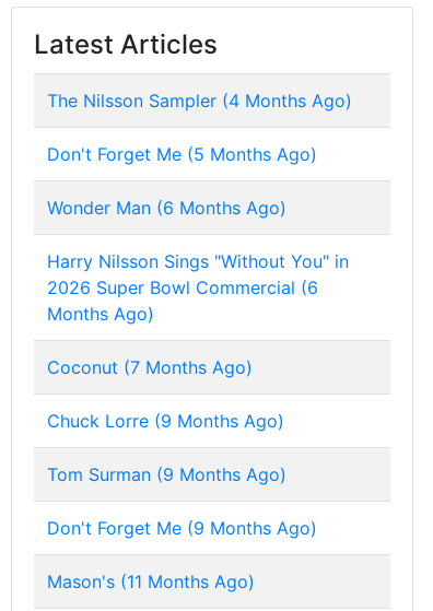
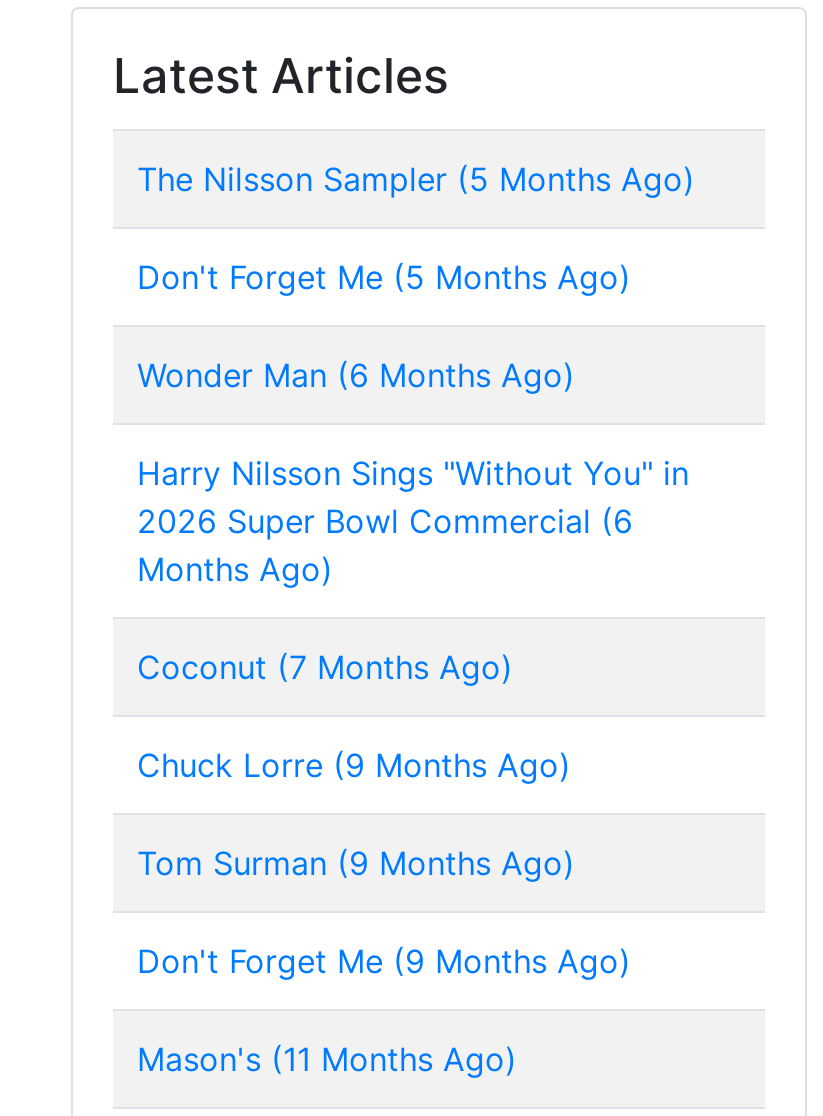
- The Nilsson Sampler (4 Months Ago)
+ The Nilsson Sampler (5 Months Ago)
